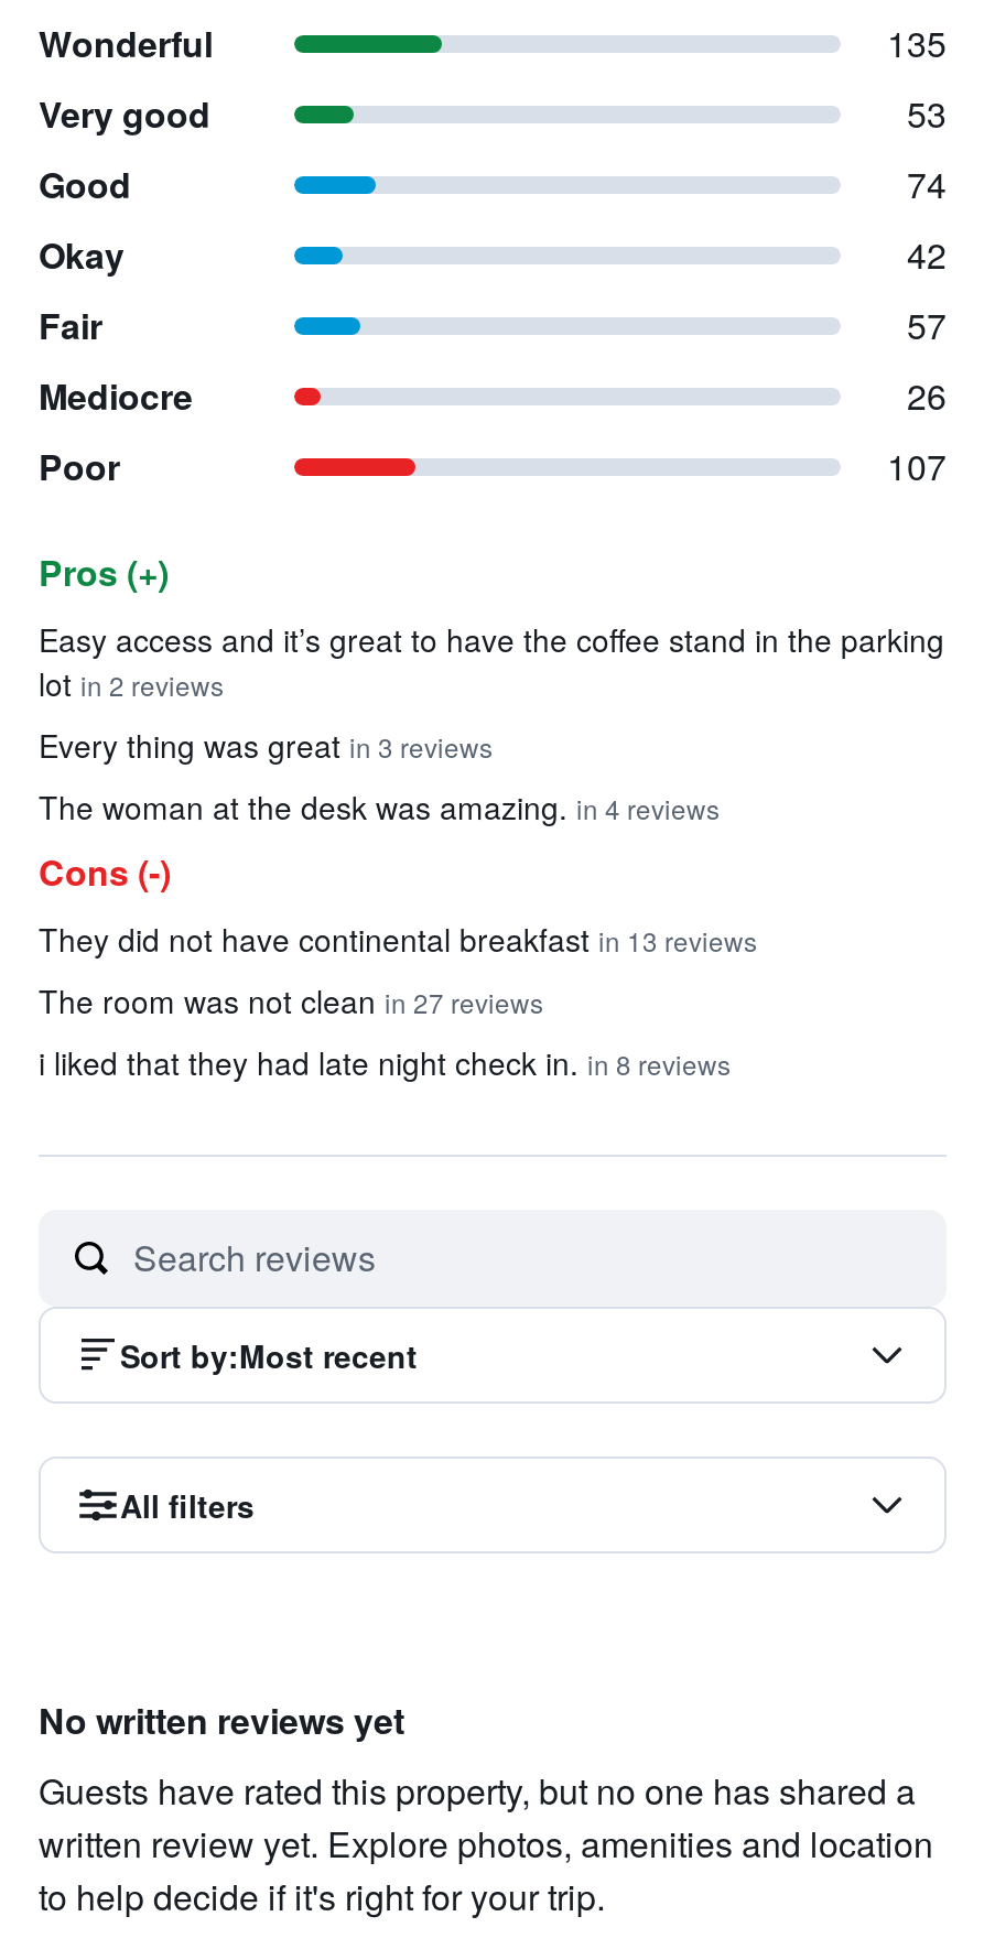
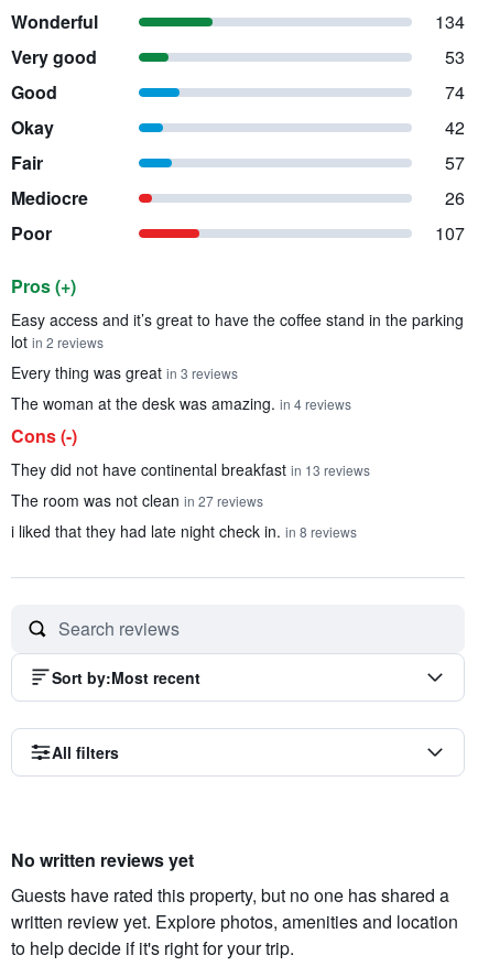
- 135
+ 134
